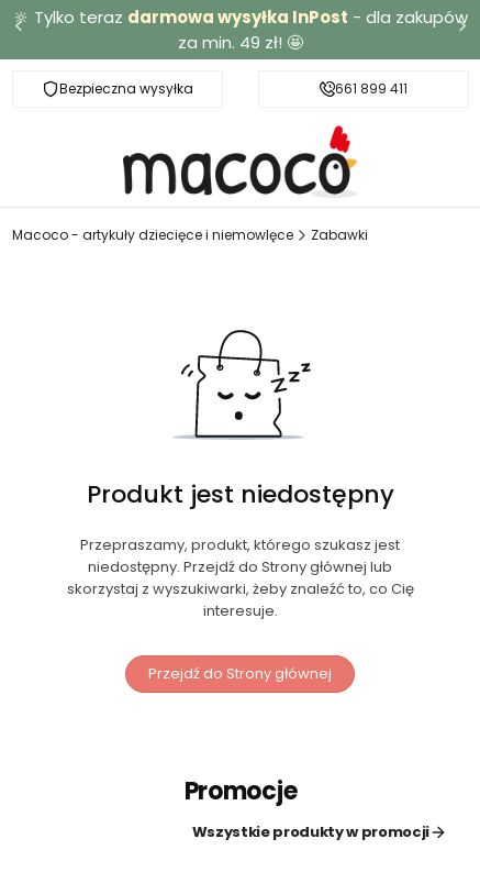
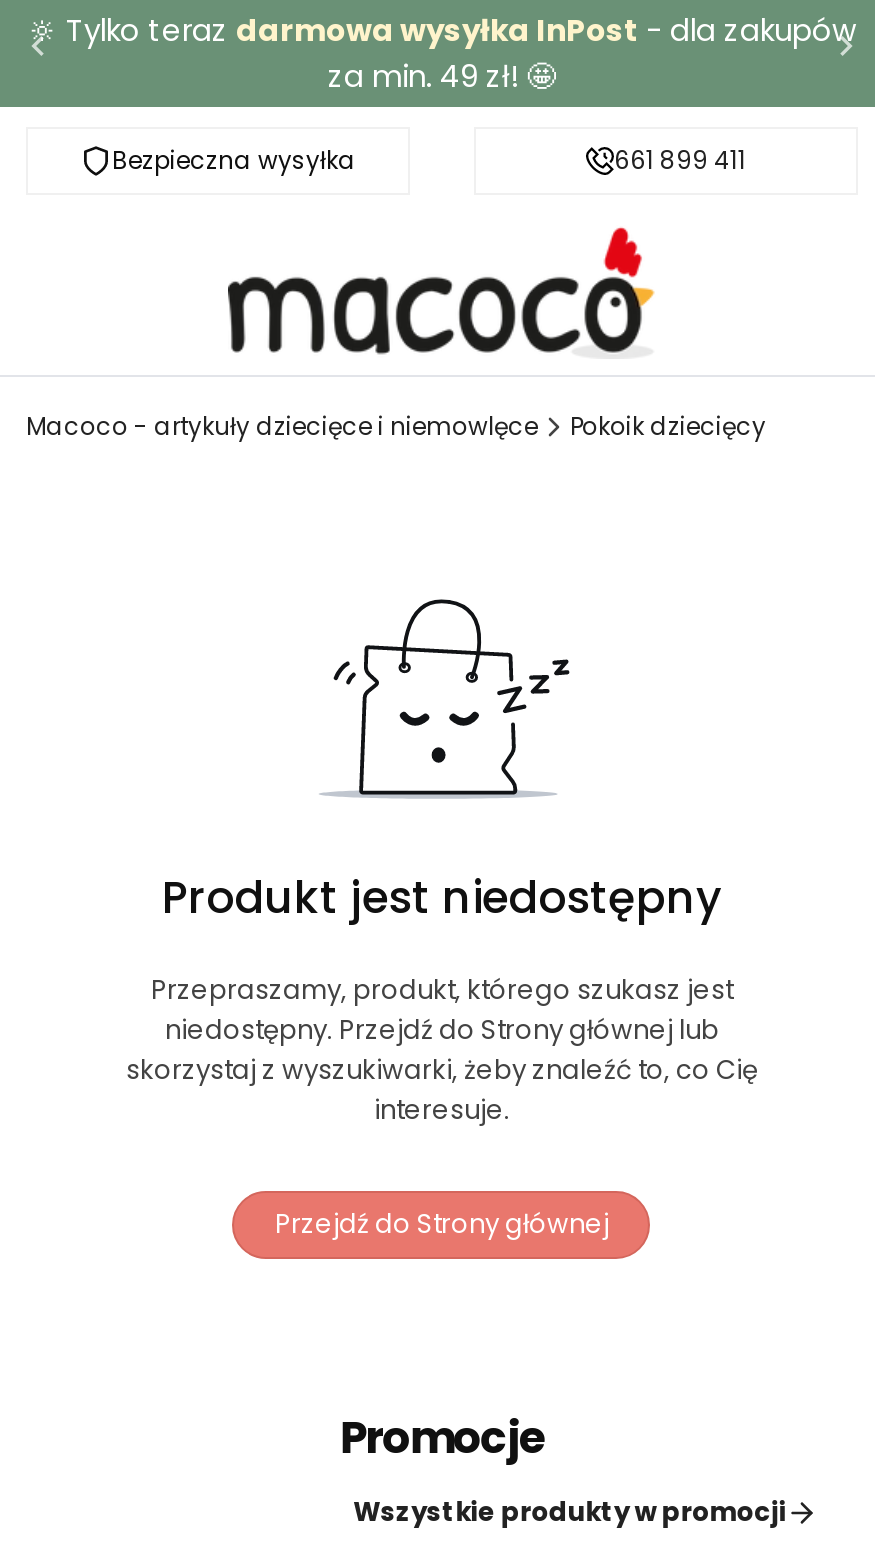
- Zabawki
+ Pokoik dziecięcy
